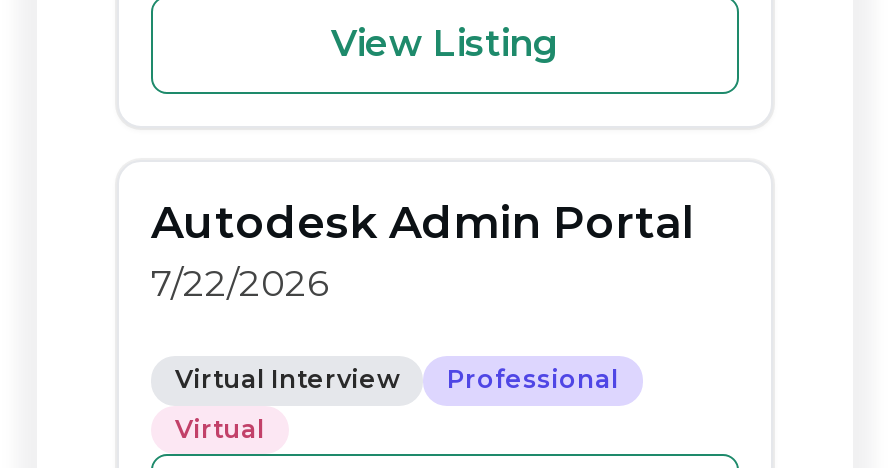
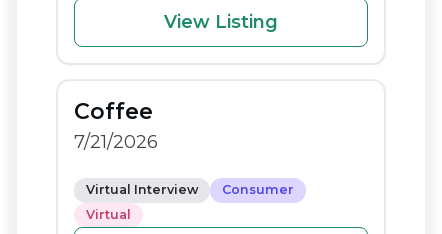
- Autodesk Admin Portal
- 7/22/2026
+ Coffee
+ 7/21/2026

- Professional
+ Consumer
